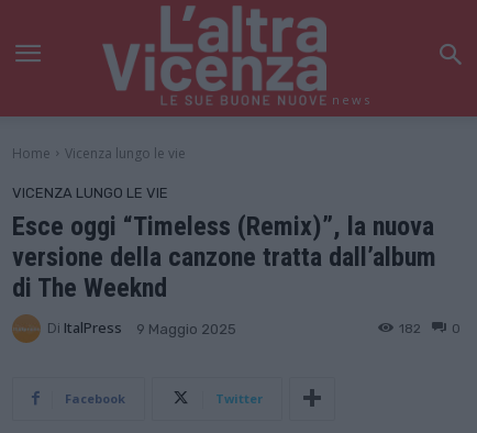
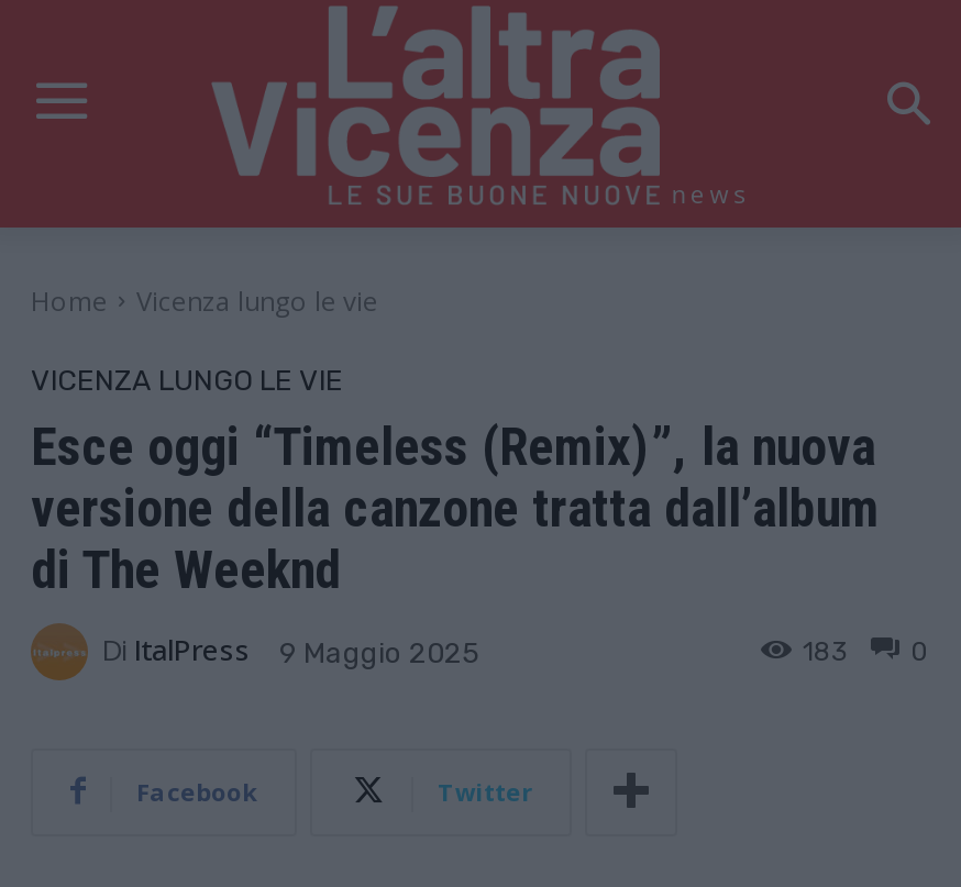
- 182 0
+ 183 0
